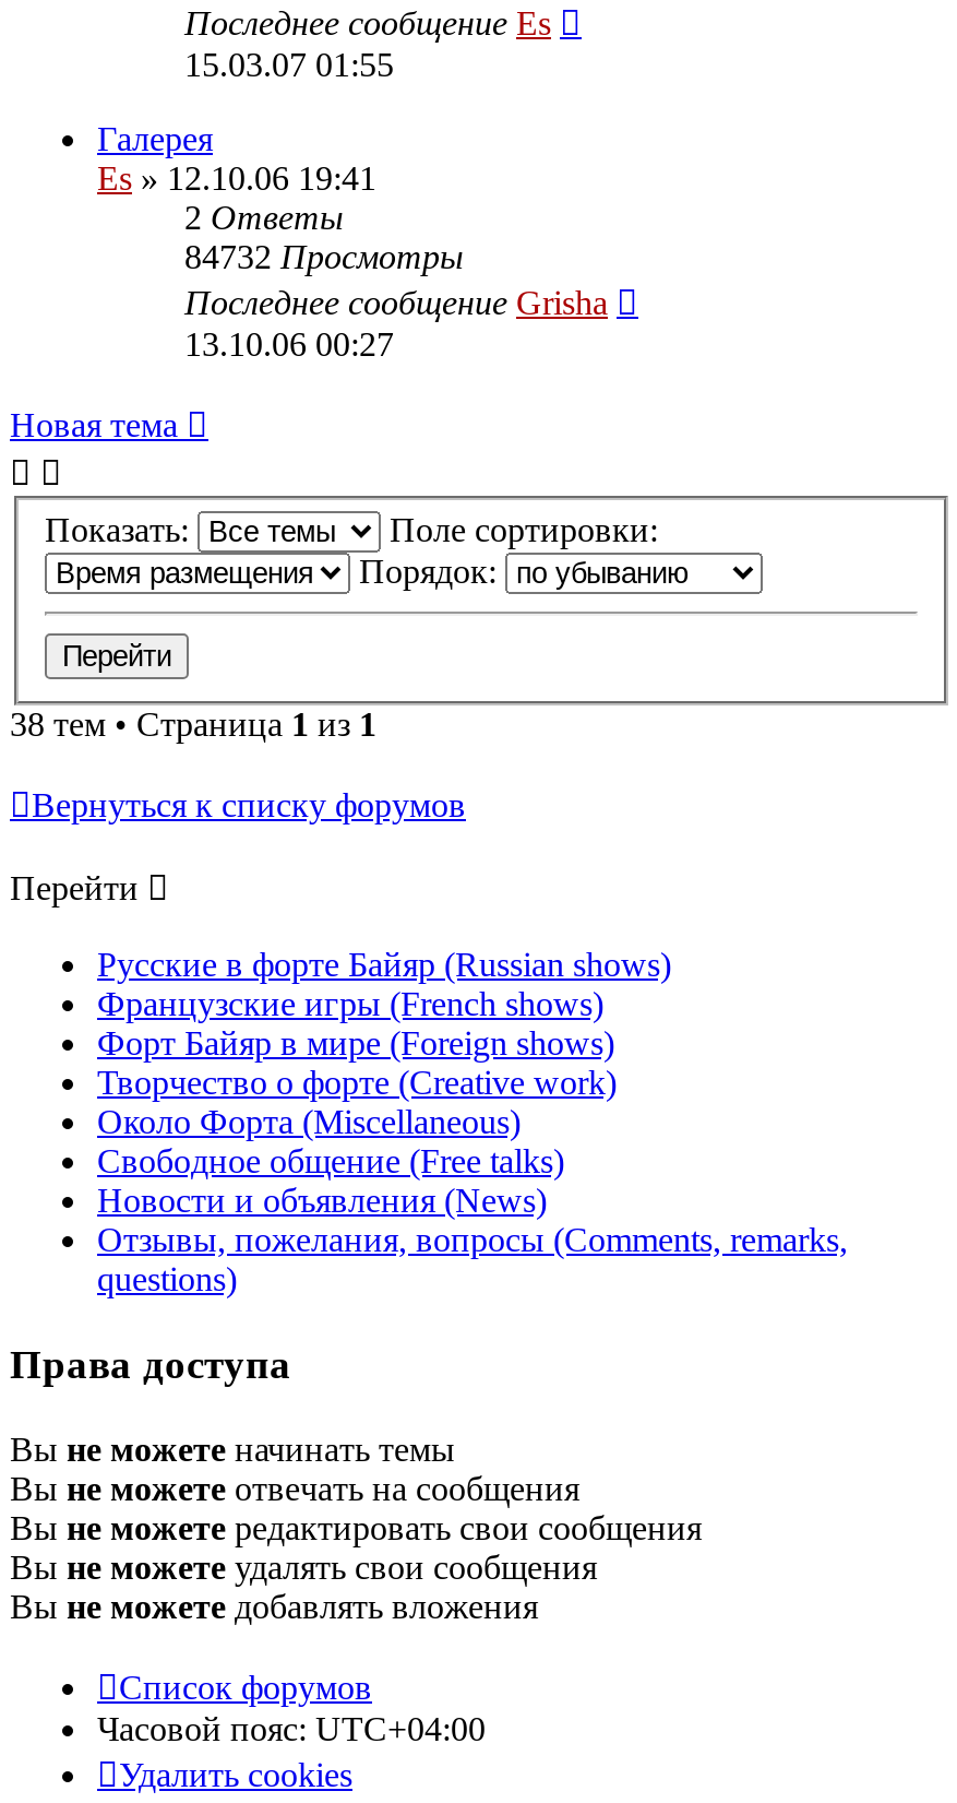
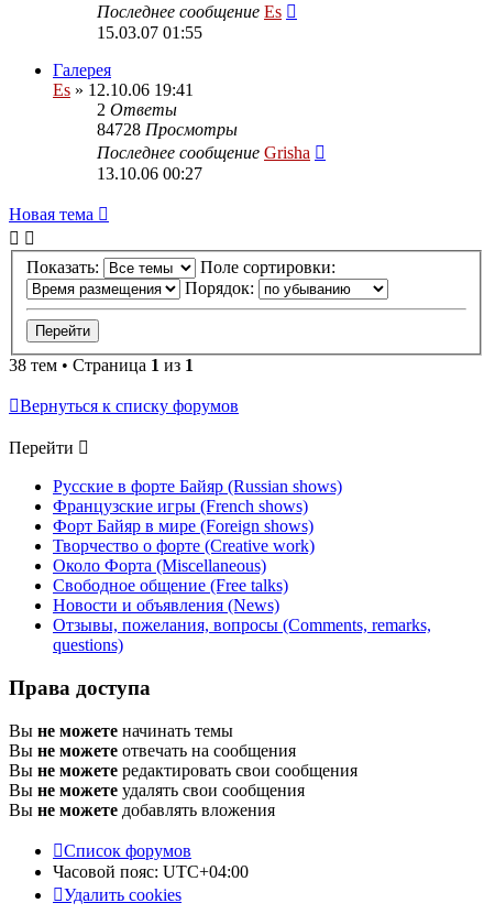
- 84732 Просмотры
+ 84728 Просмотры
